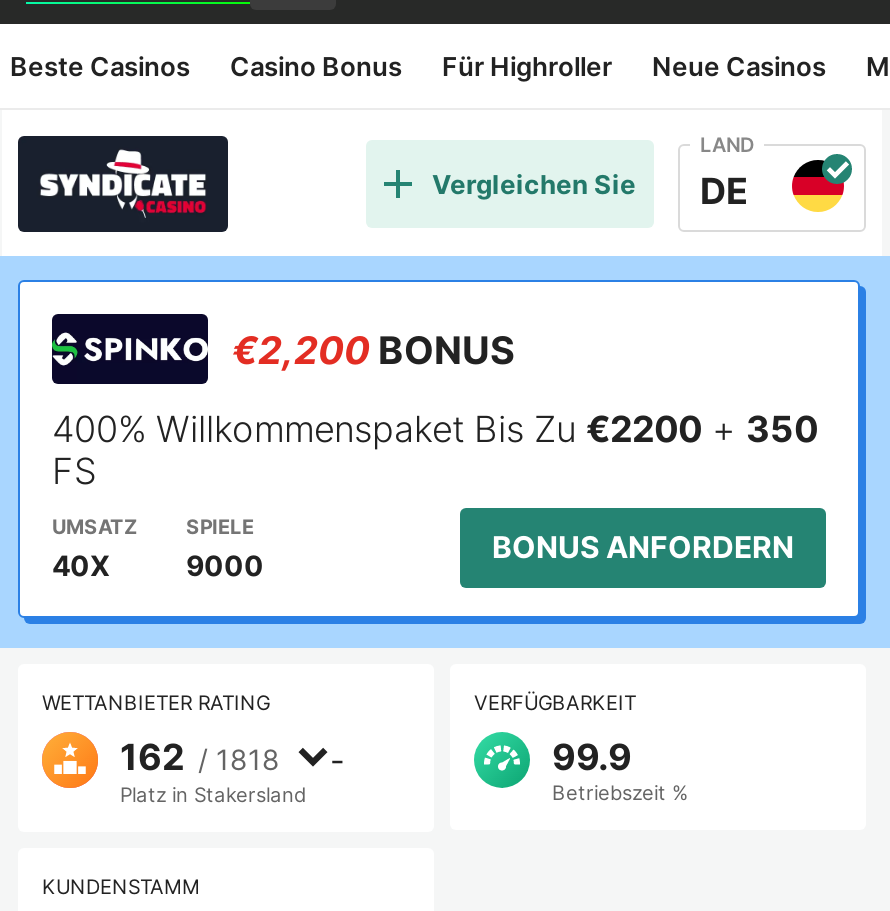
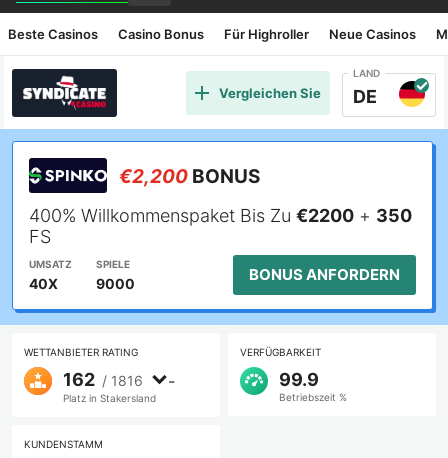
- 162 / 1818
+ 162 / 1816
